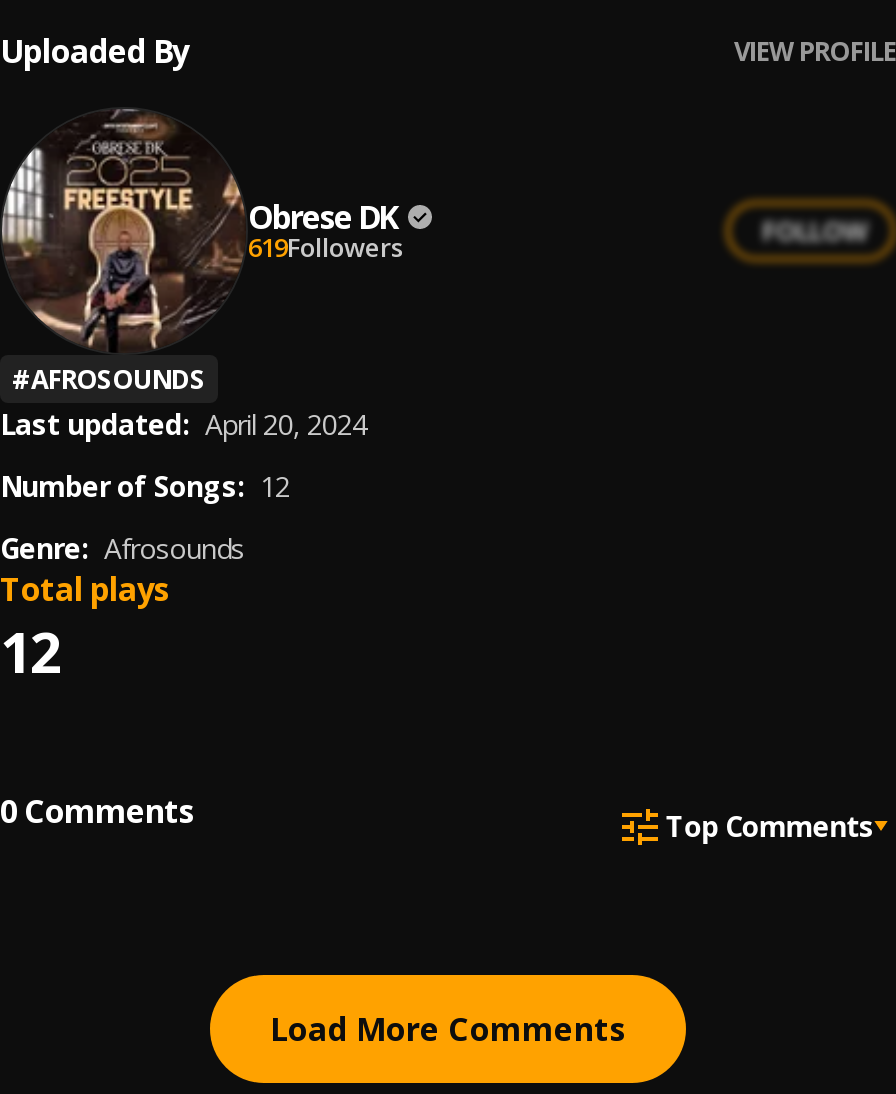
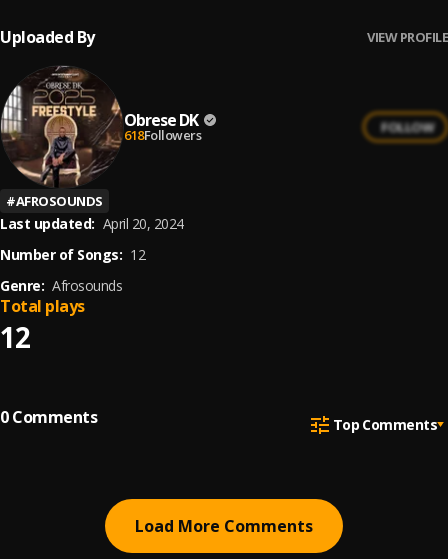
- 619Followers
+ 618Followers
